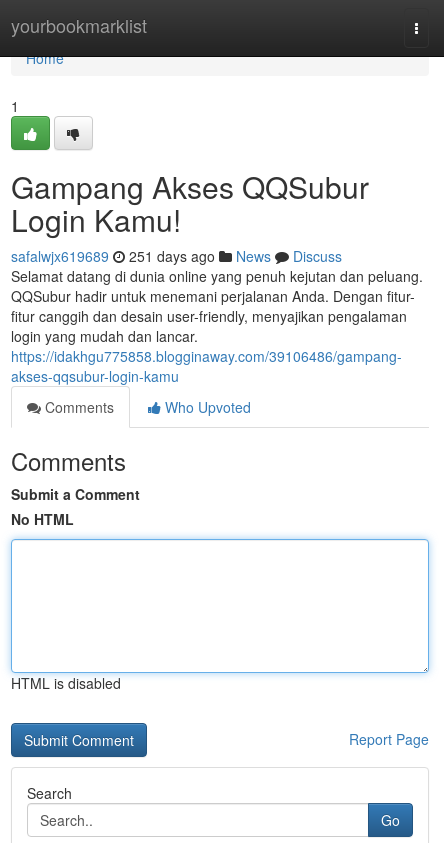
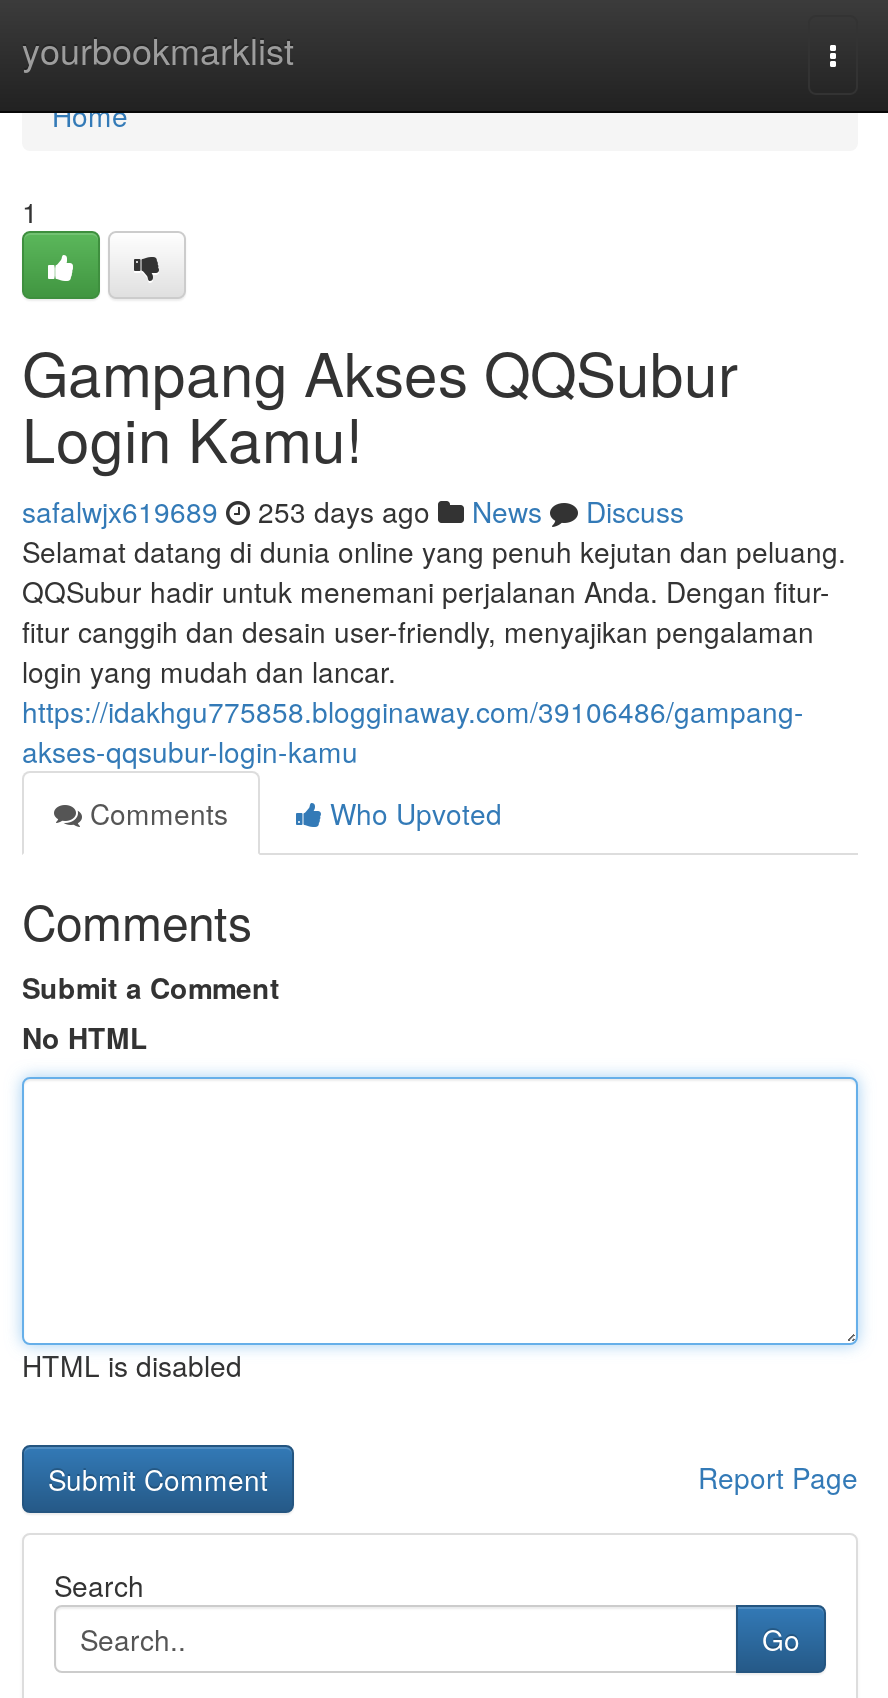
- safalwjx619689 251 days ago News Discuss
+ safalwjx619689 253 days ago News Discuss
